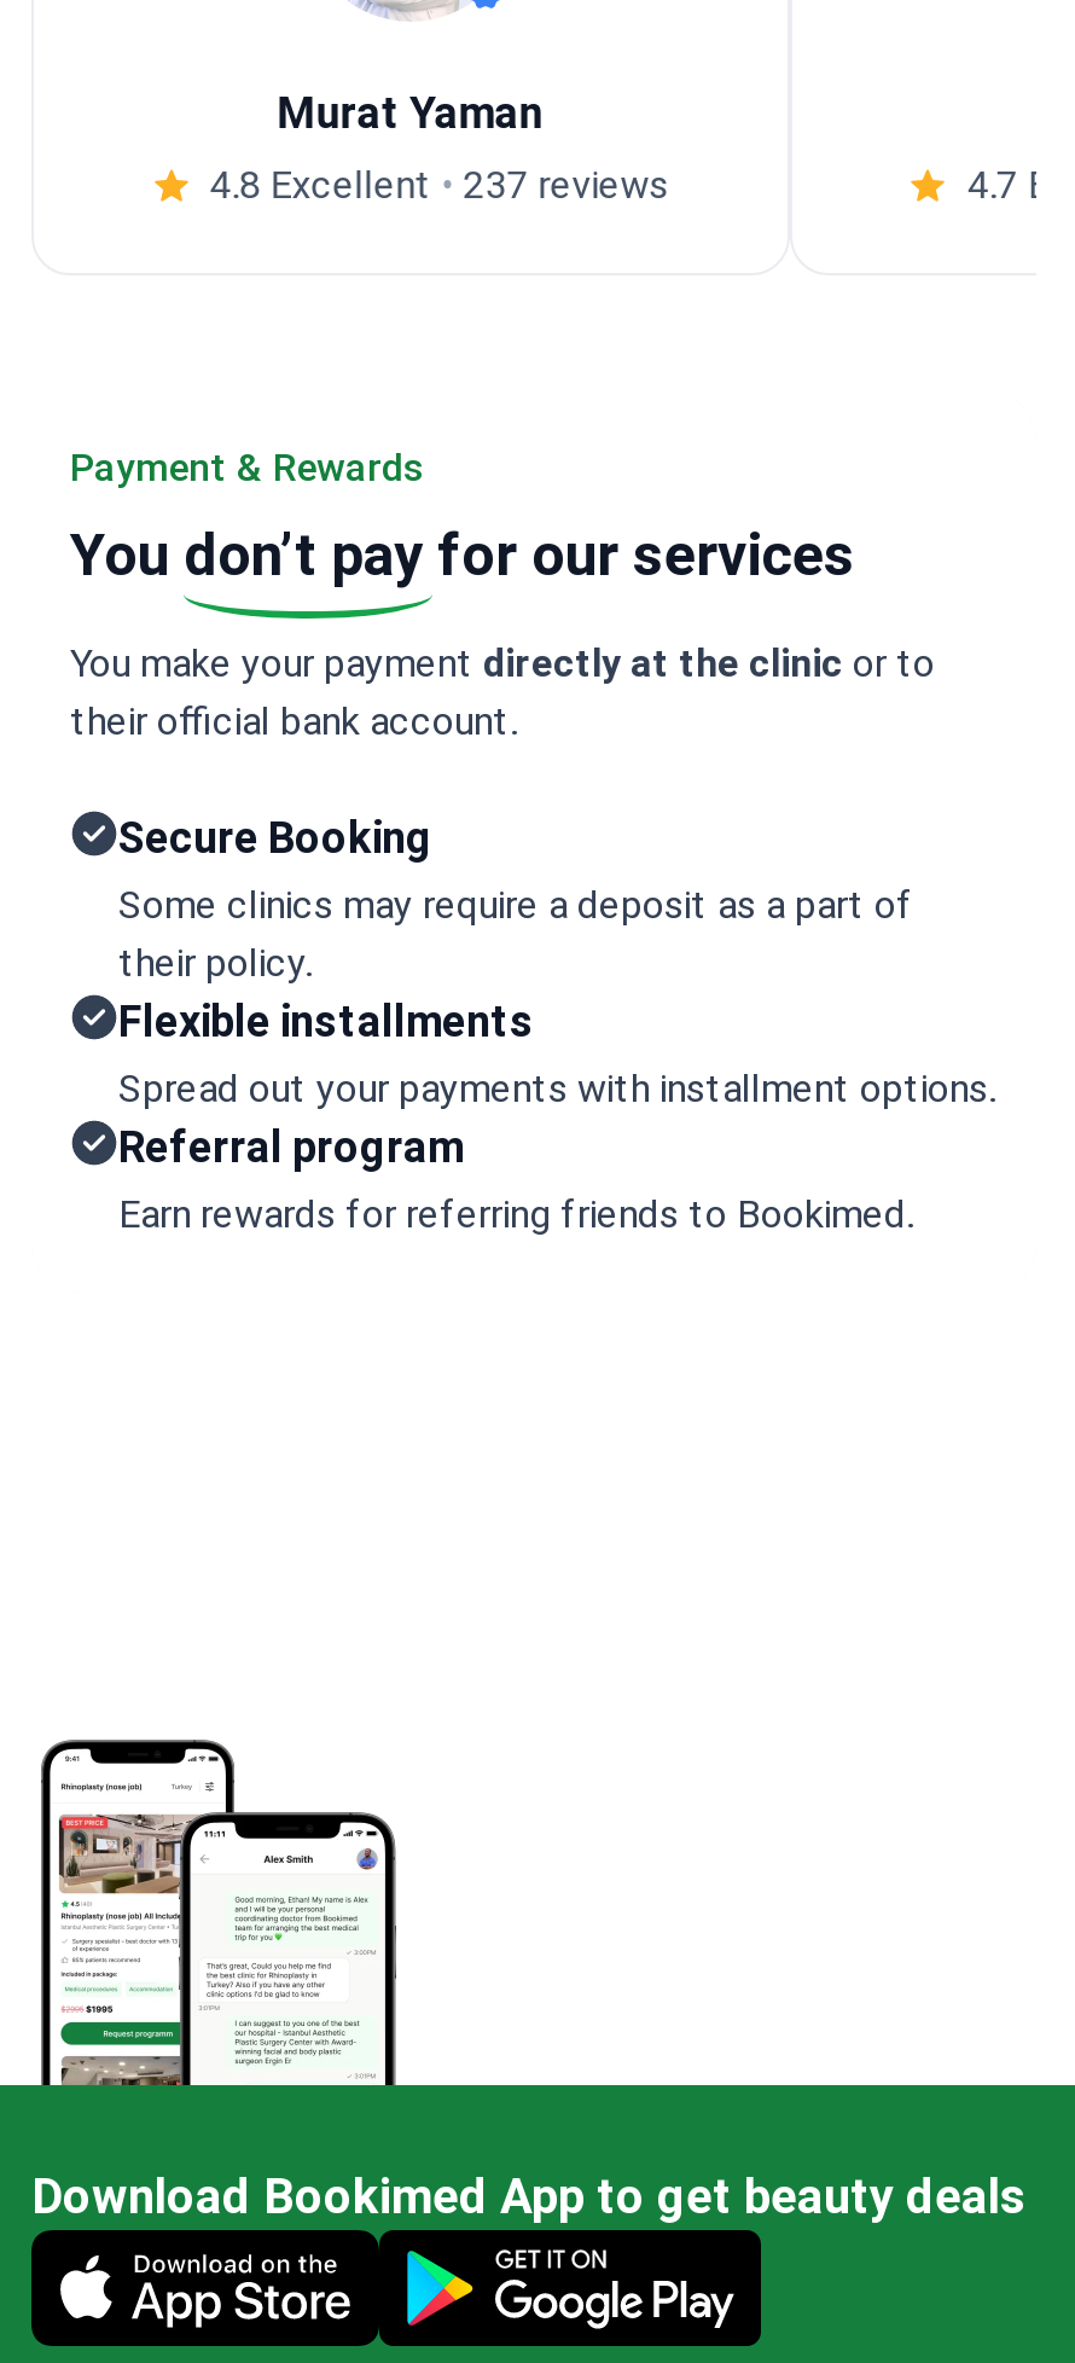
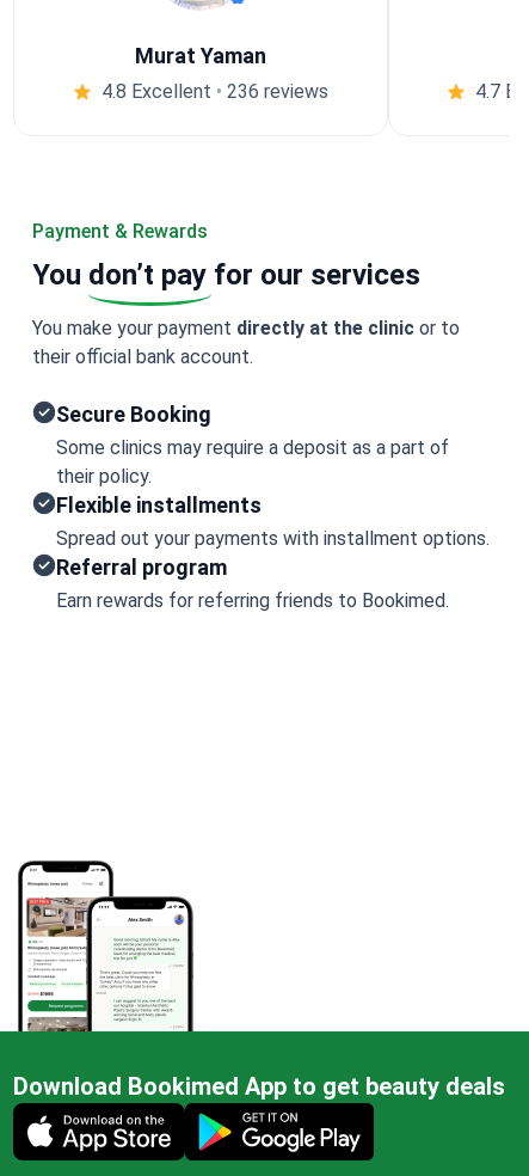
- 4.8 Excellent • 237 reviews
+ 4.8 Excellent • 236 reviews
